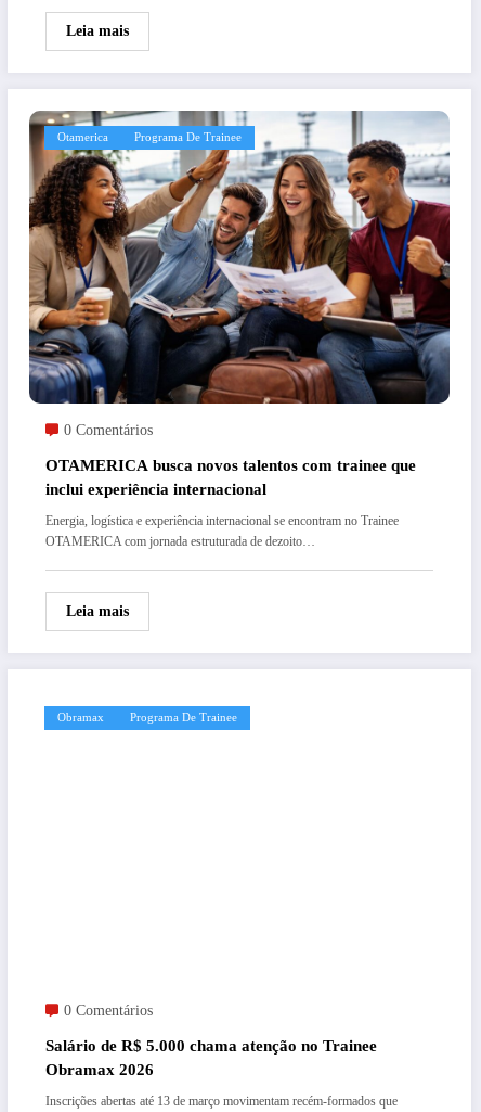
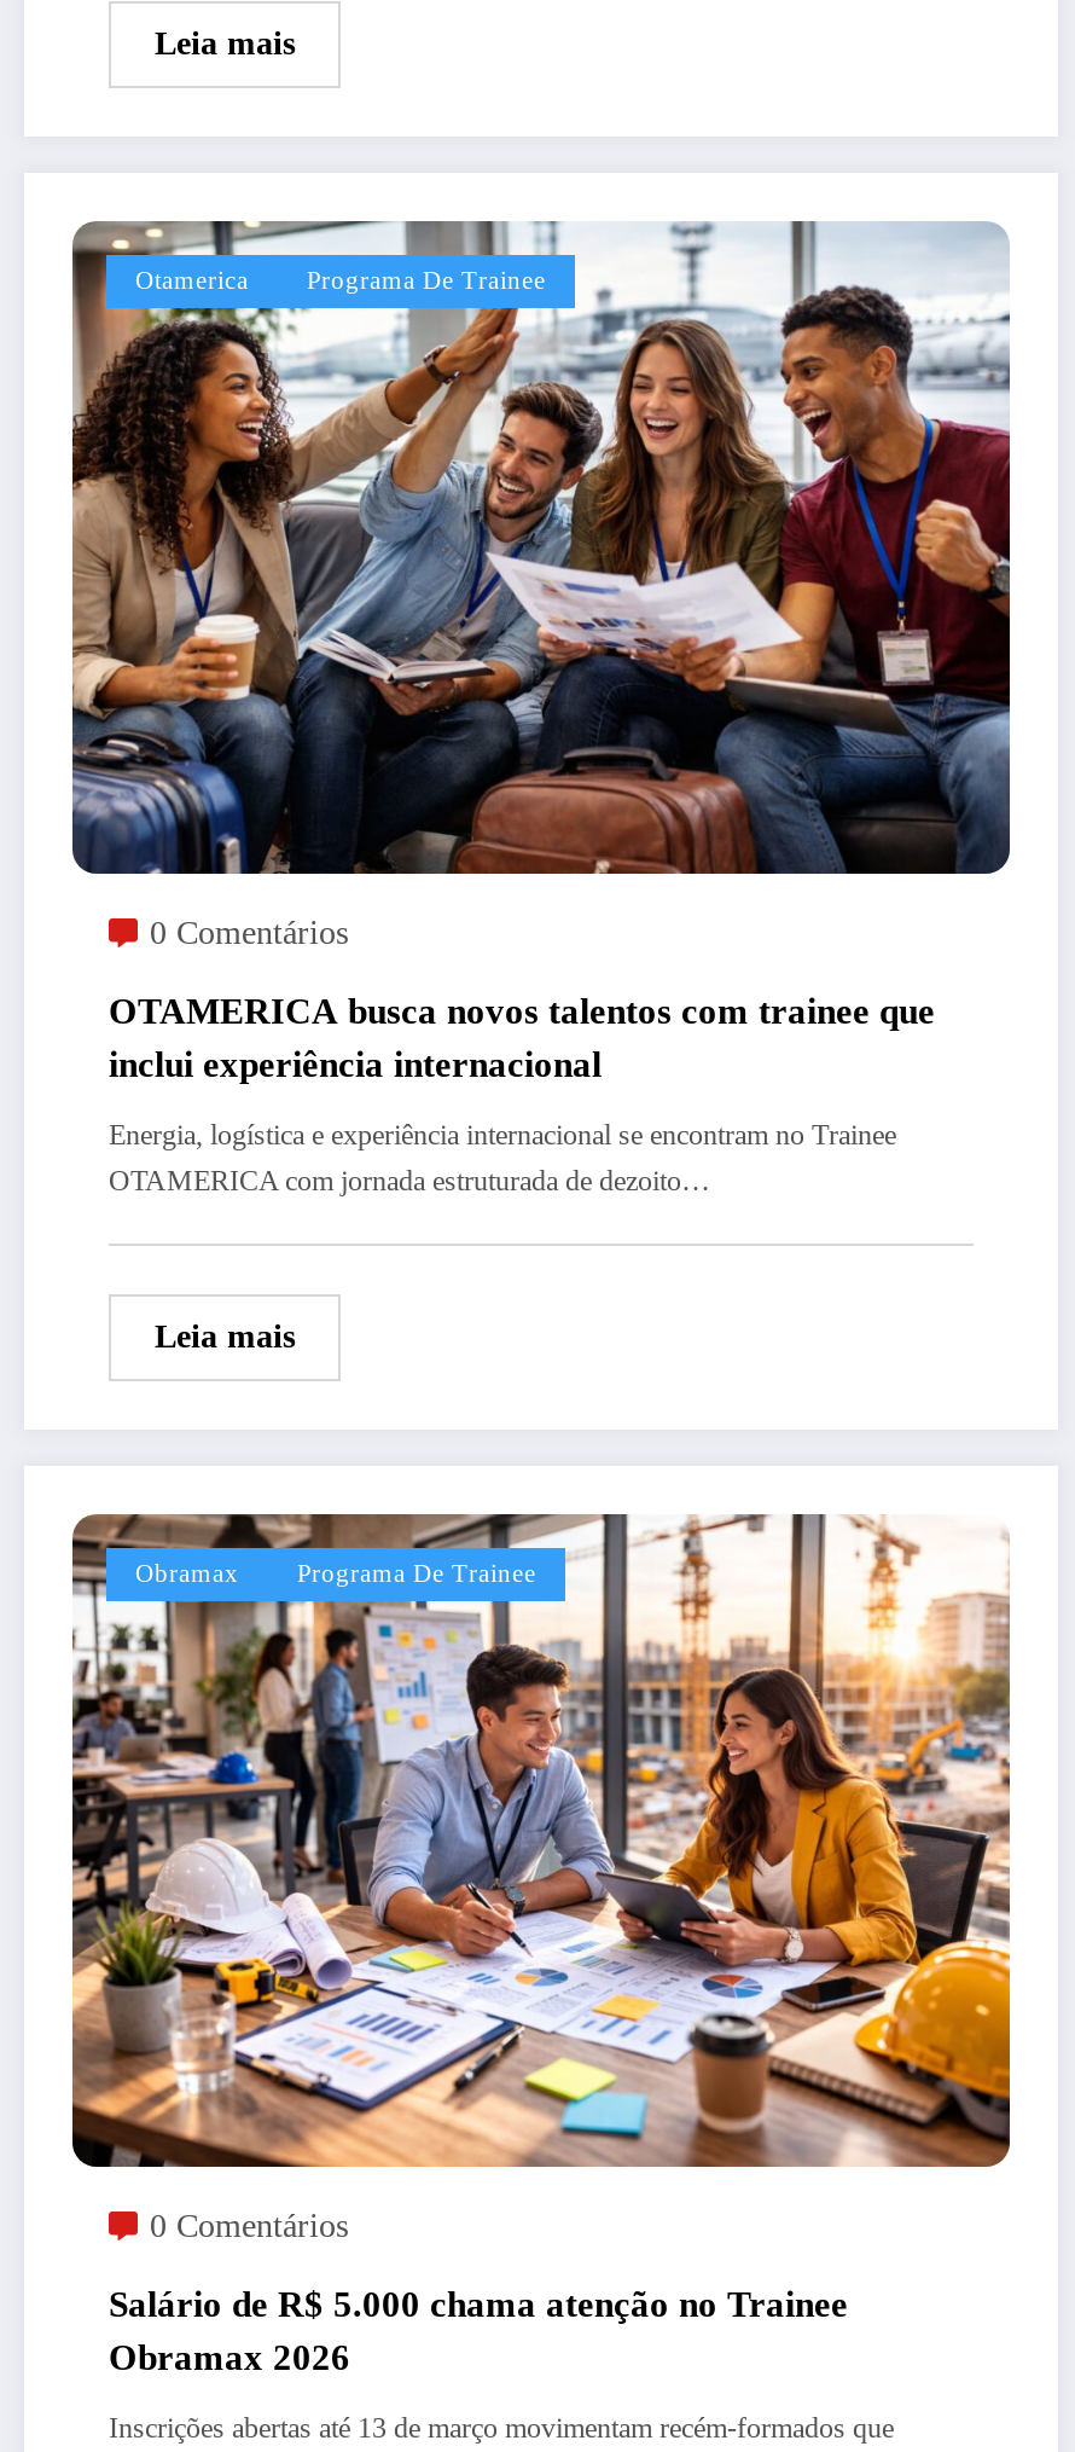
+ [image]
